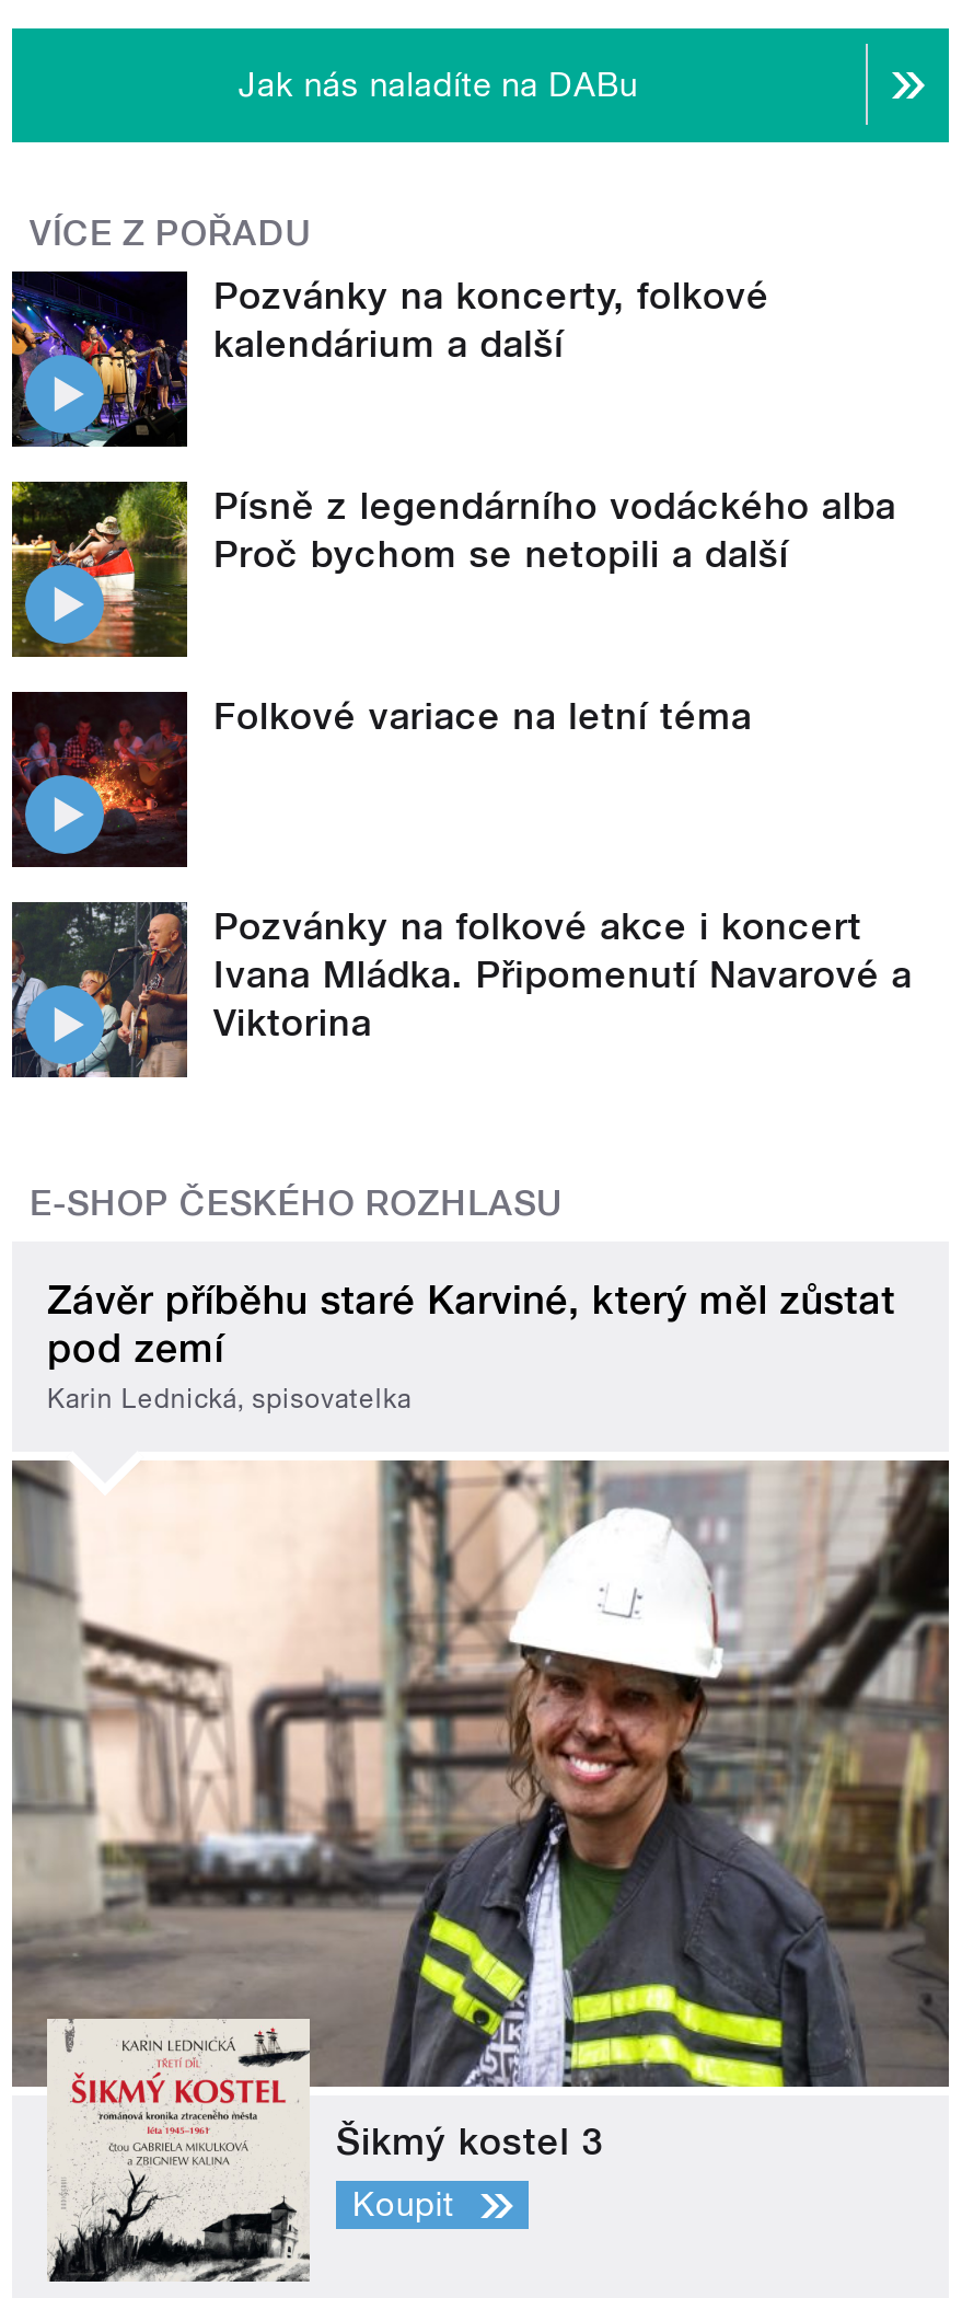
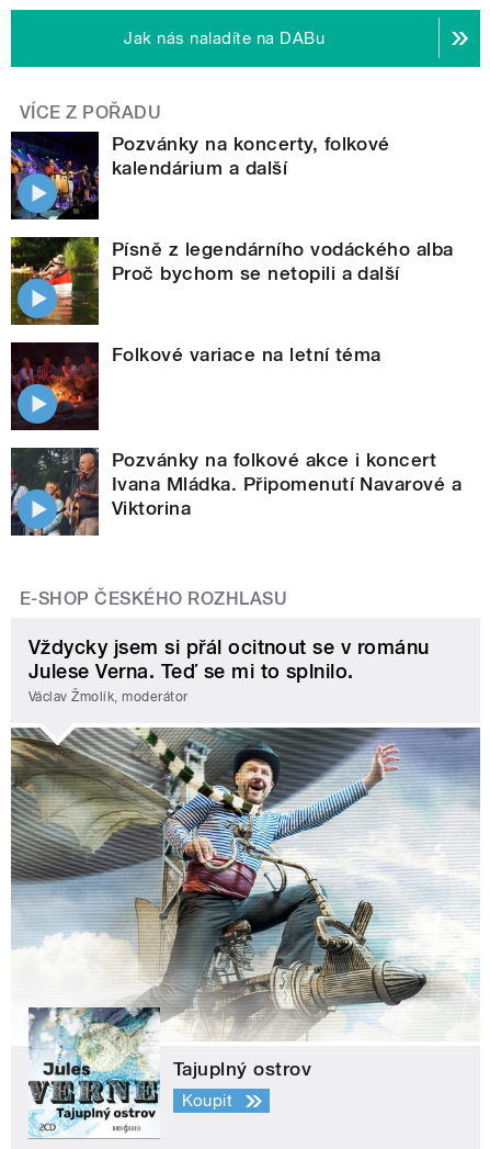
- Závěr příběhu staré Karviné, který měl zůstat
- pod zemí
- Karin Lednická, spisovatelka
+ Vždycky jsem si přál ocitnout se v románu
+ Julese Verna. Teď se mi to splnilo.
+ Václav Žmolík, moderátor

- [image]
- Šikmý kostel 3
+ [image]
+ Tajuplný ostrov
